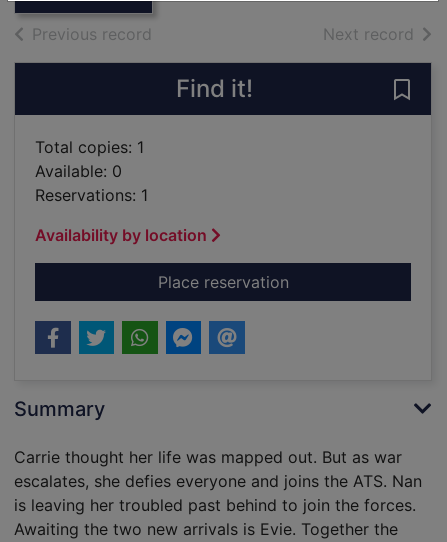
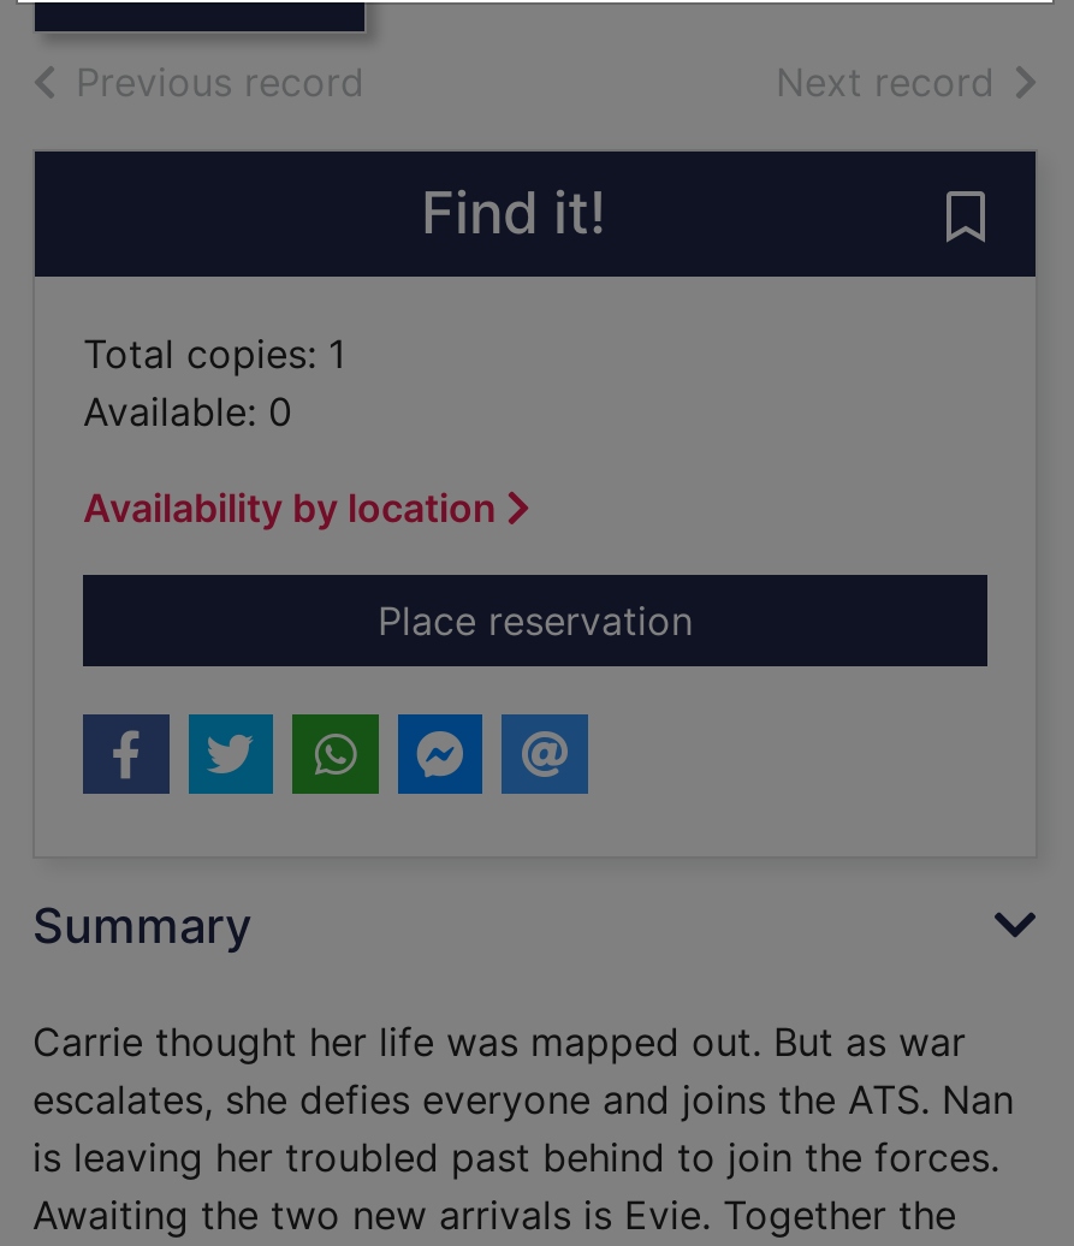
- Reservations: 1
